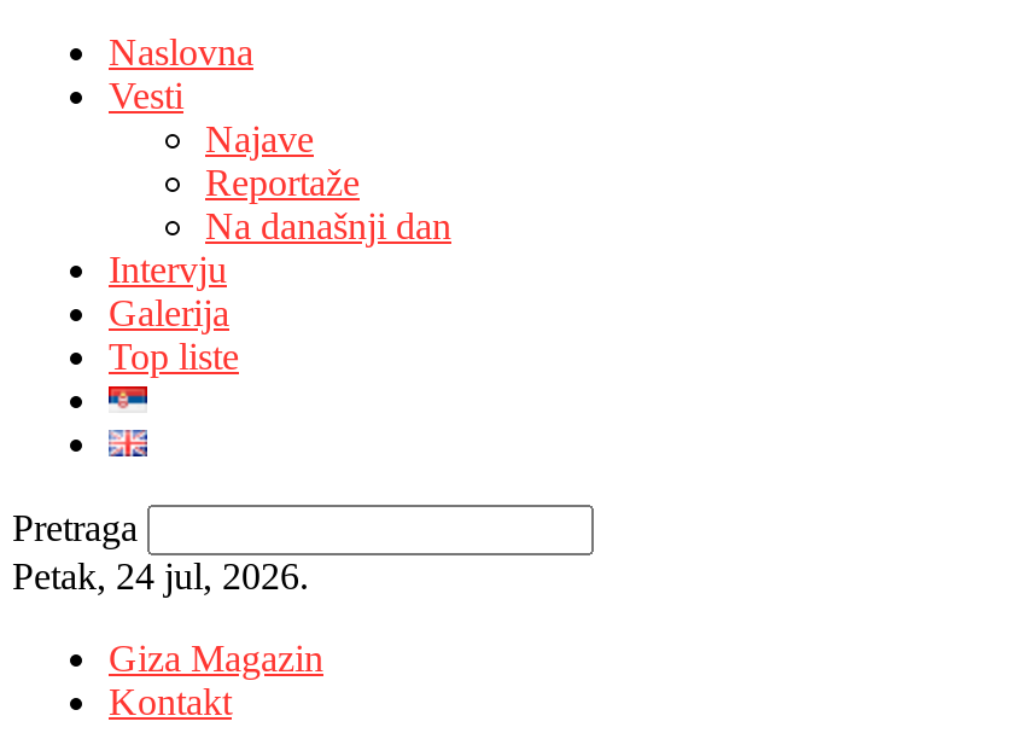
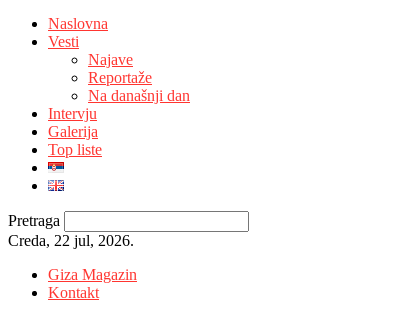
- Petak, 24 jul, 2026.
+ Creda, 22 jul, 2026.
